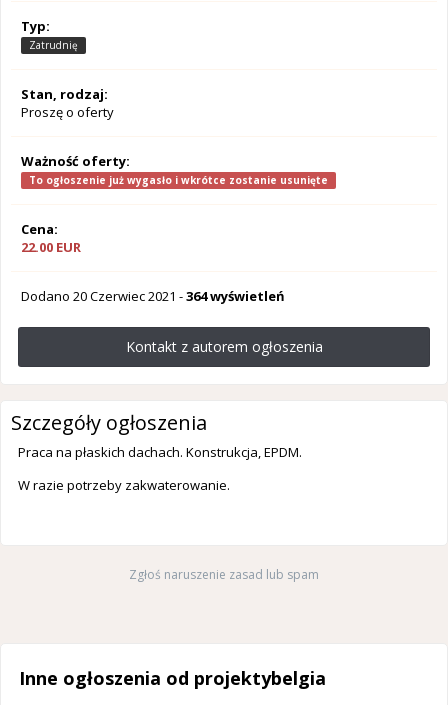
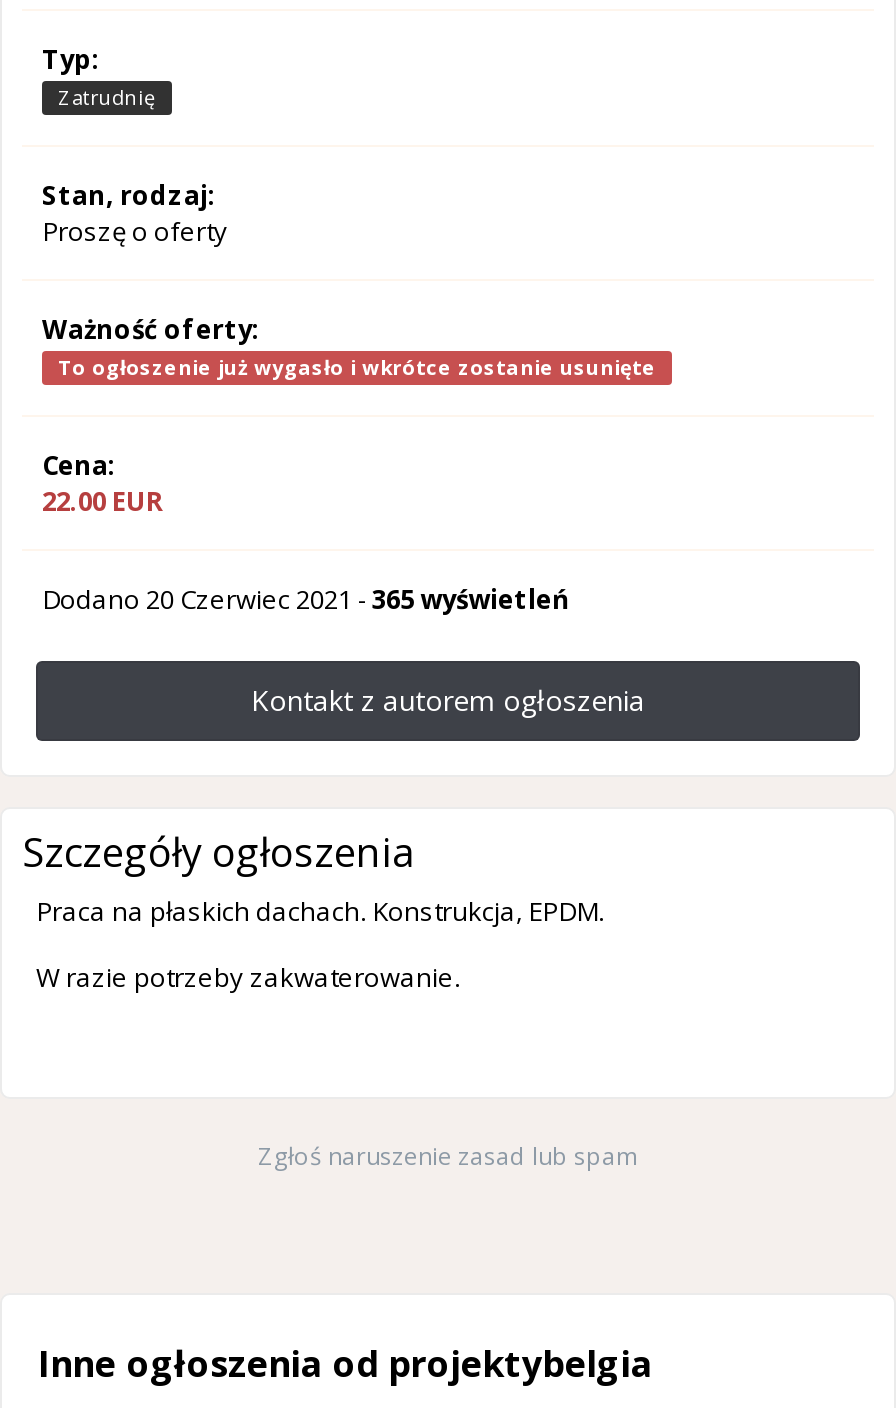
- Dodano 20 Czerwiec 2021 - 364 wyświetleń
+ Dodano 20 Czerwiec 2021 - 365 wyświetleń
